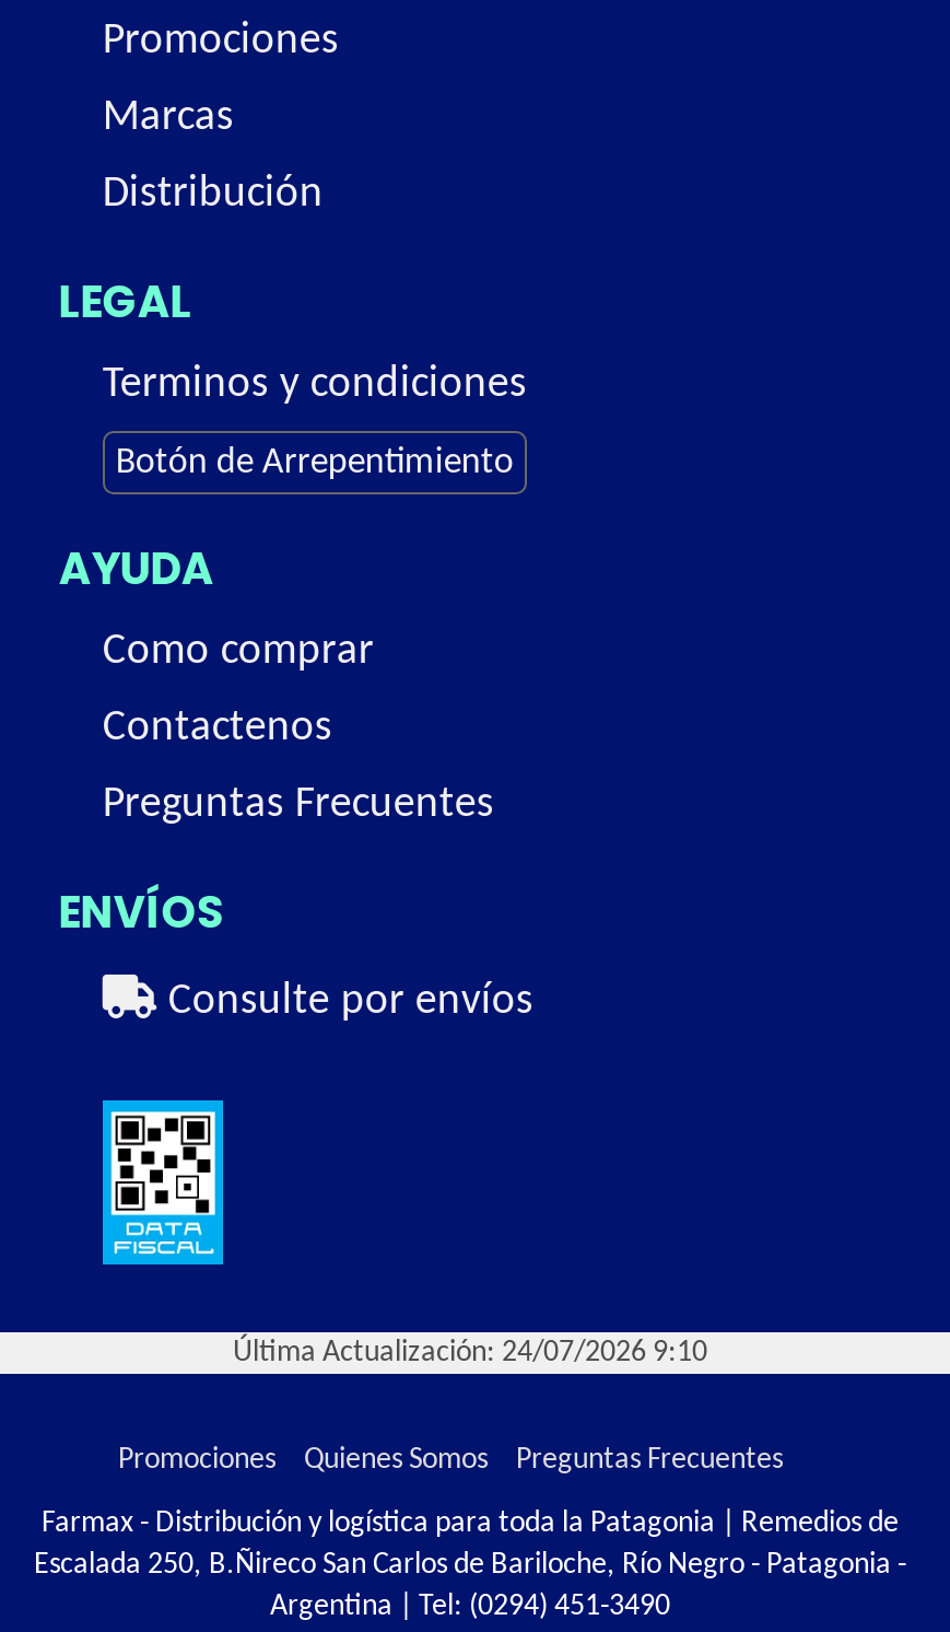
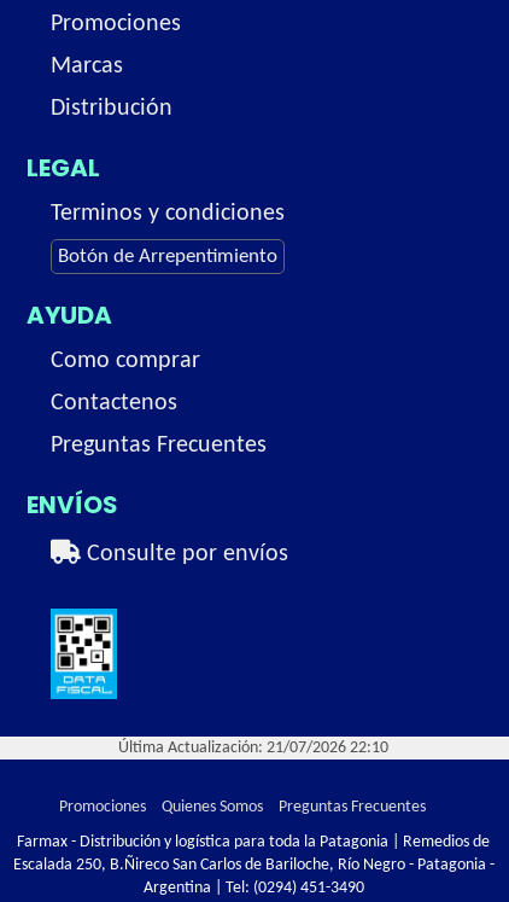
- Última Actualización: 24/07/2026 9:10
+ Última Actualización: 21/07/2026 22:10
